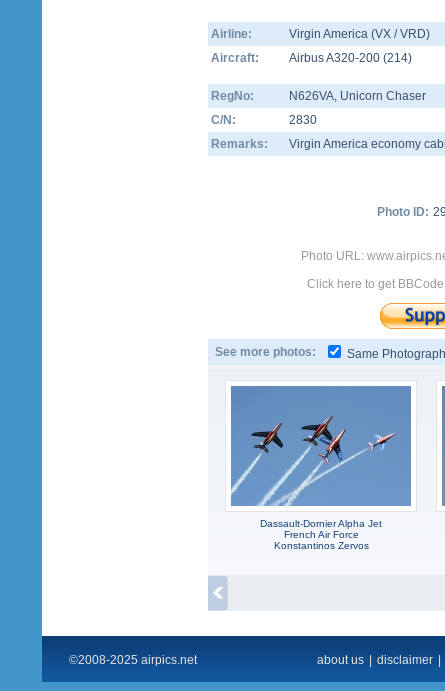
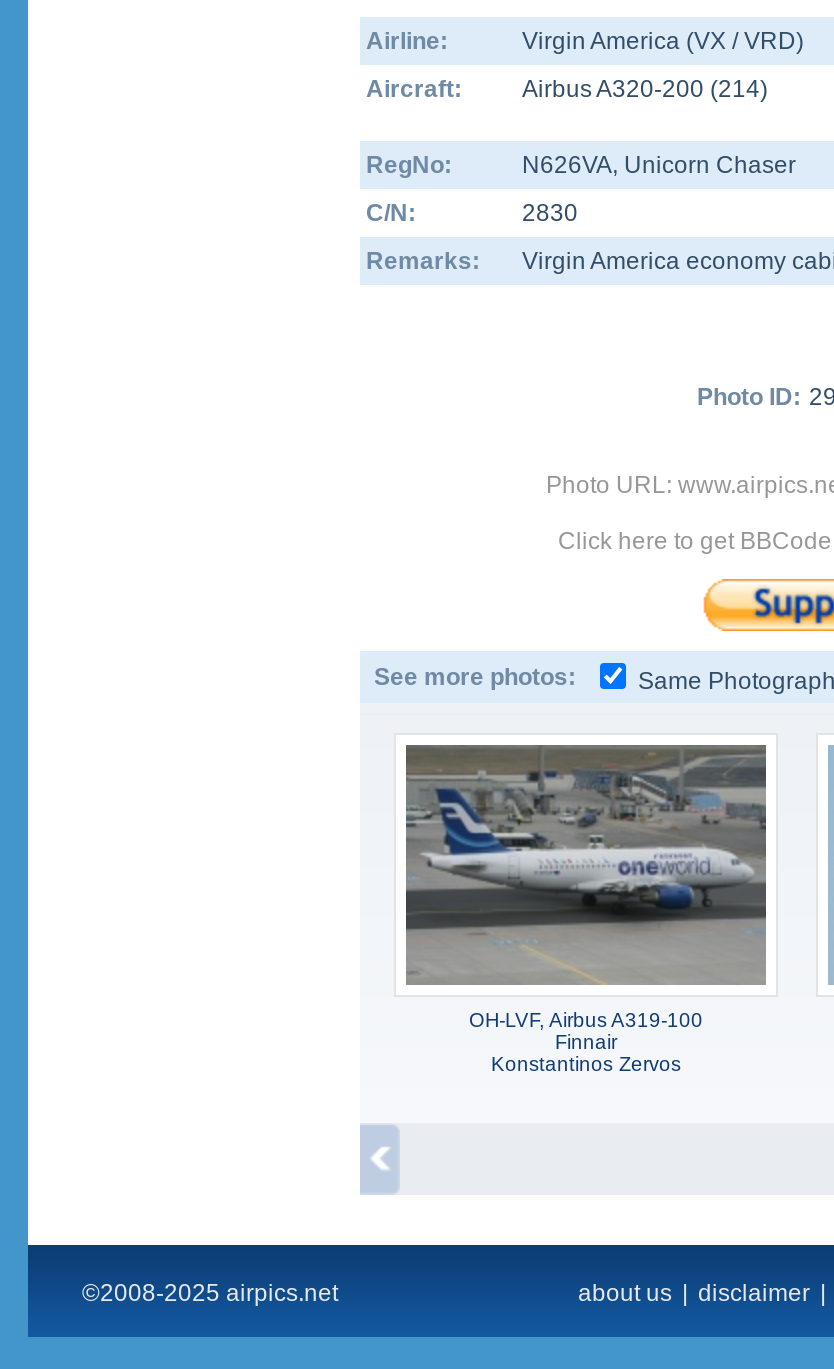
- [image]
- Dassault-Dornier Alpha Jet
- French Air Force
+ [image]
+ OH-LVF, Airbus A319-100
+ Finnair
